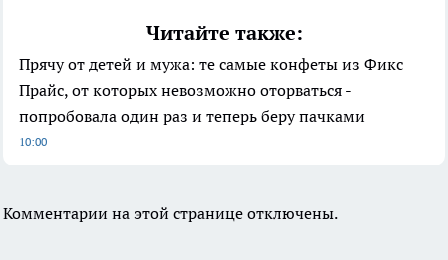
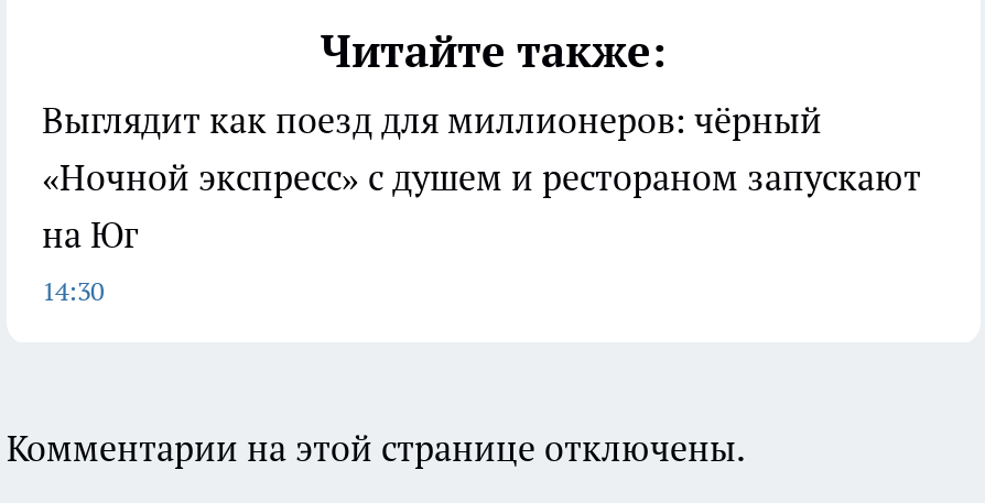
- Прячу от детей и мужа: те самые конфеты из Фикс
- Прайс, от которых невозможно оторваться -
- попробовала один раз и теперь беру пачками
- 10:00
+ Выглядит как поезд для миллионеров: чёрный
+ «Ночной экспресс» с душем и рестораном запускают
+ на Юг
+ 14:30
